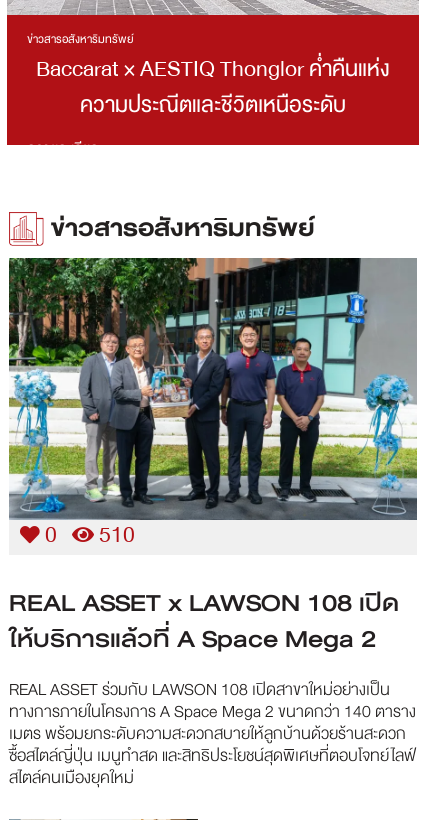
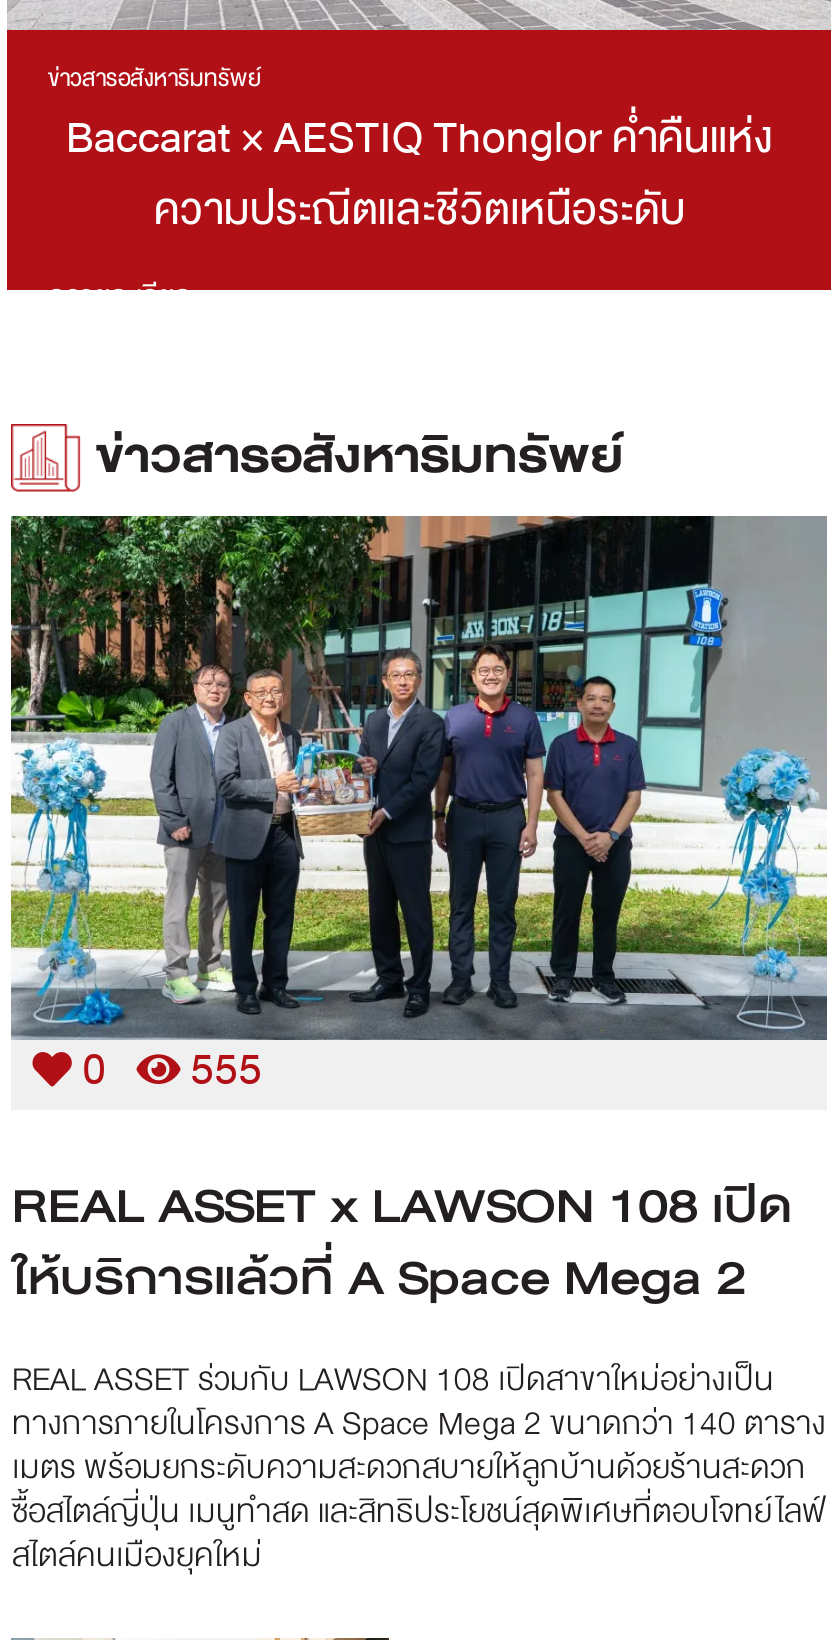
- 0 510
+ 0 555
